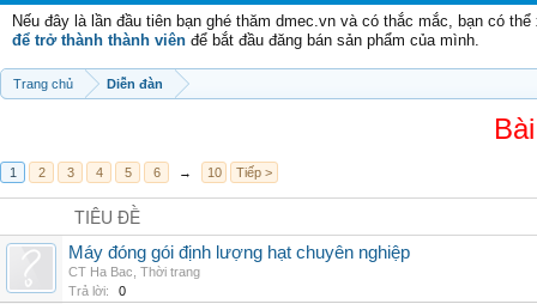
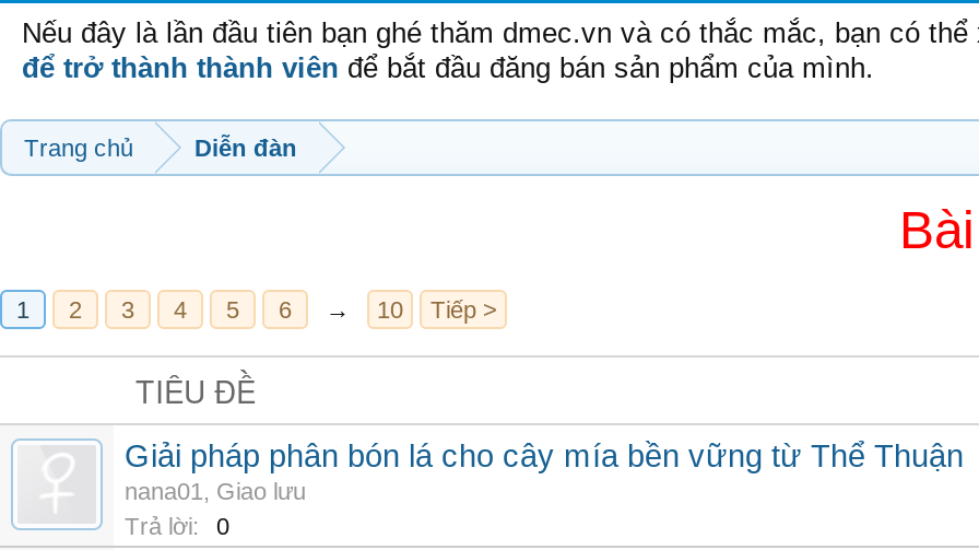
- Máy đóng gói định lượng hạt chuyên nghiệp
- CT Ha Bac, Thời trang
+ Giải pháp phân bón lá cho cây mía bền vững từ Thể Thuận
+ nana01, Giao lưu
